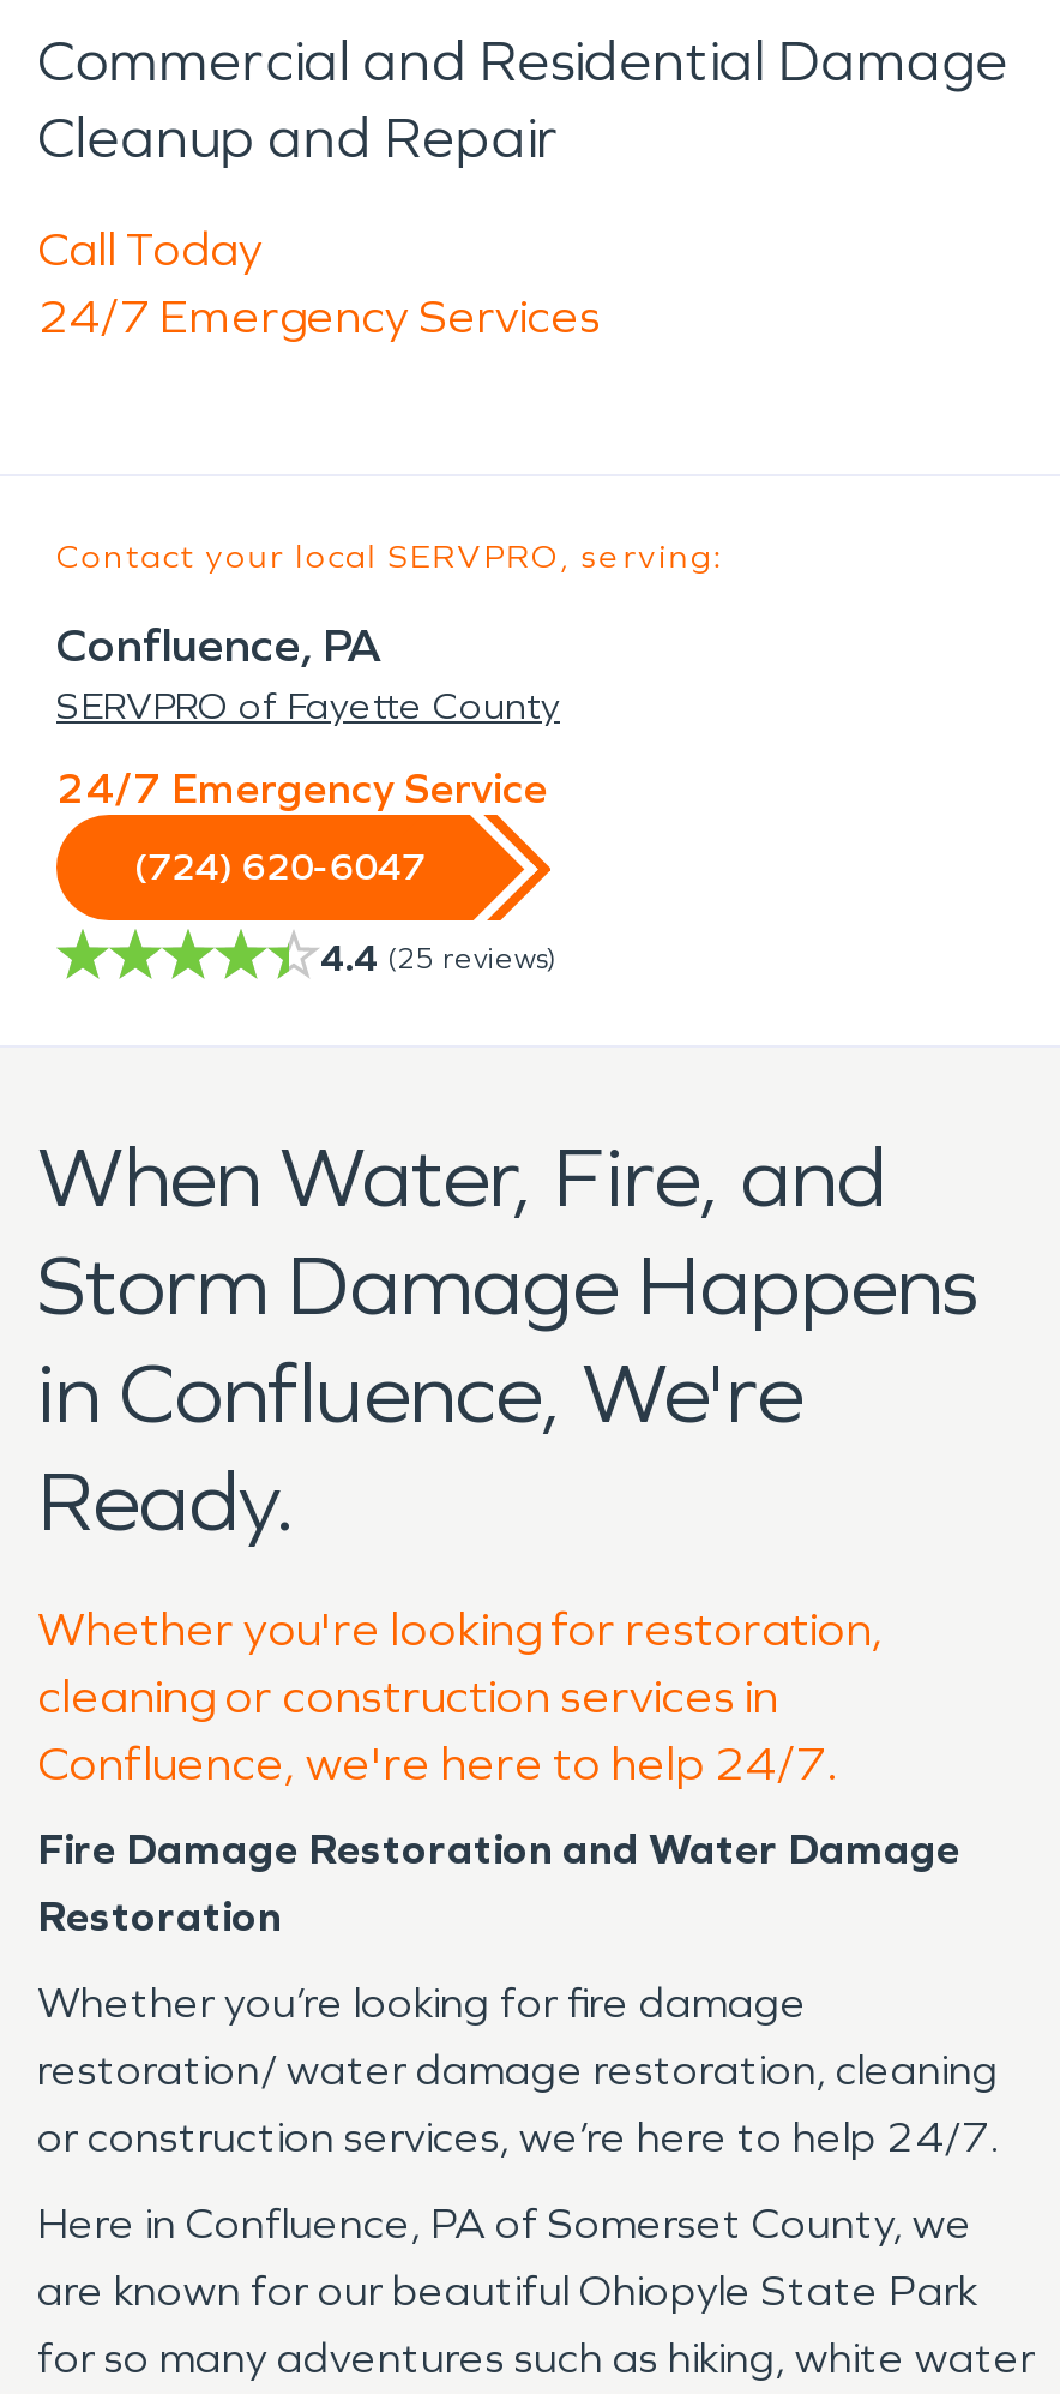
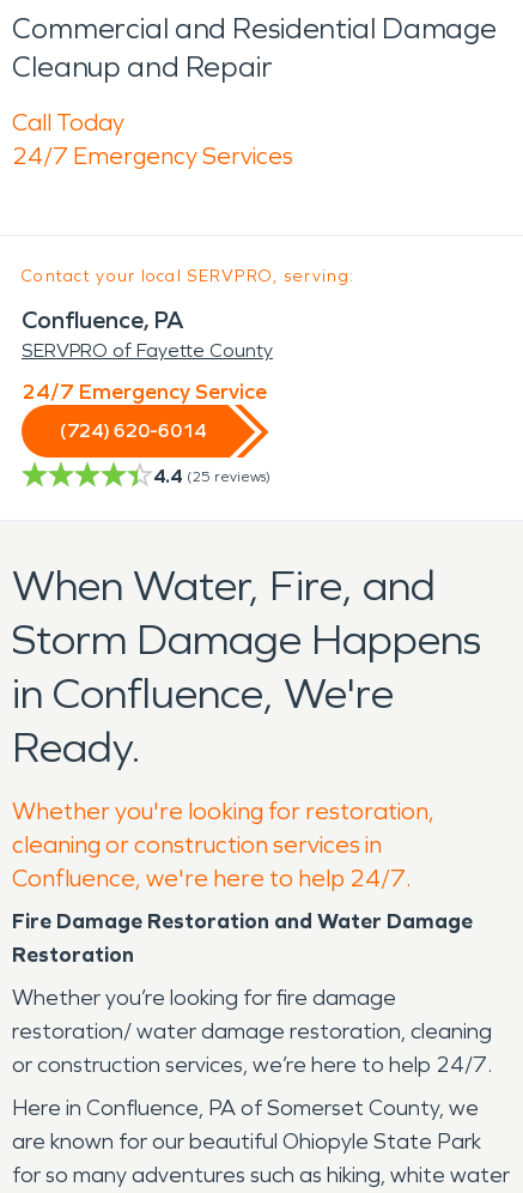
- (724) 620-6047
+ (724) 620-6014
